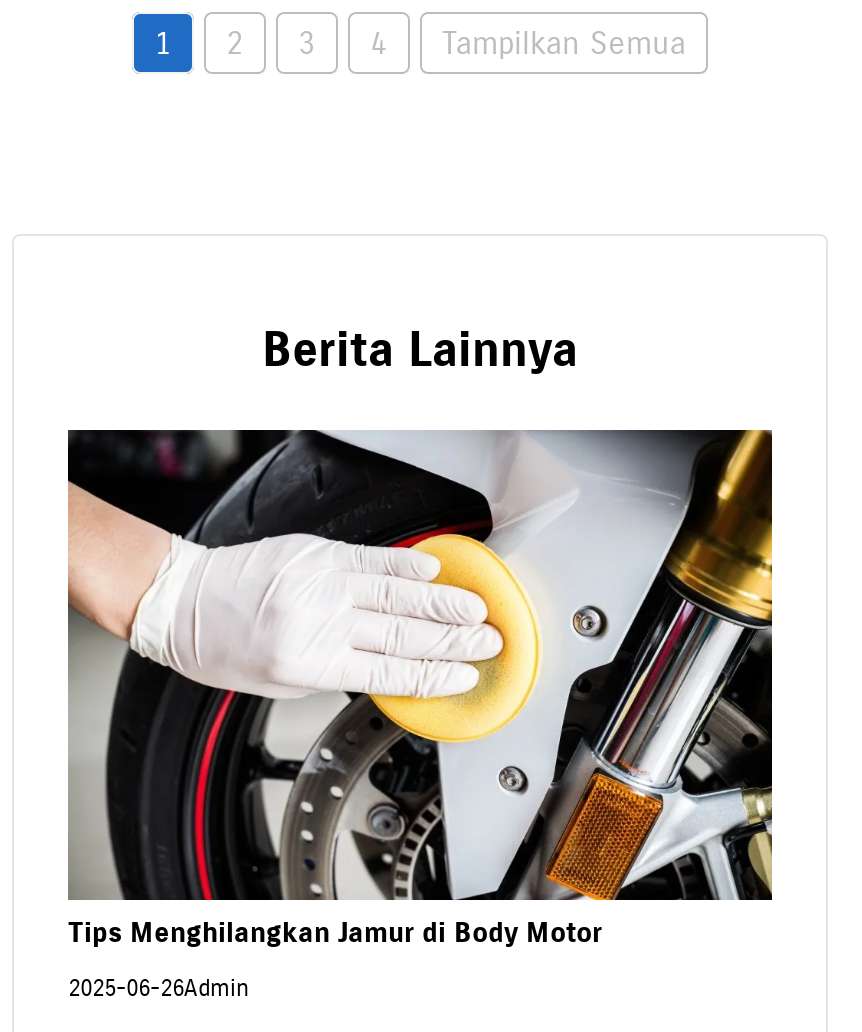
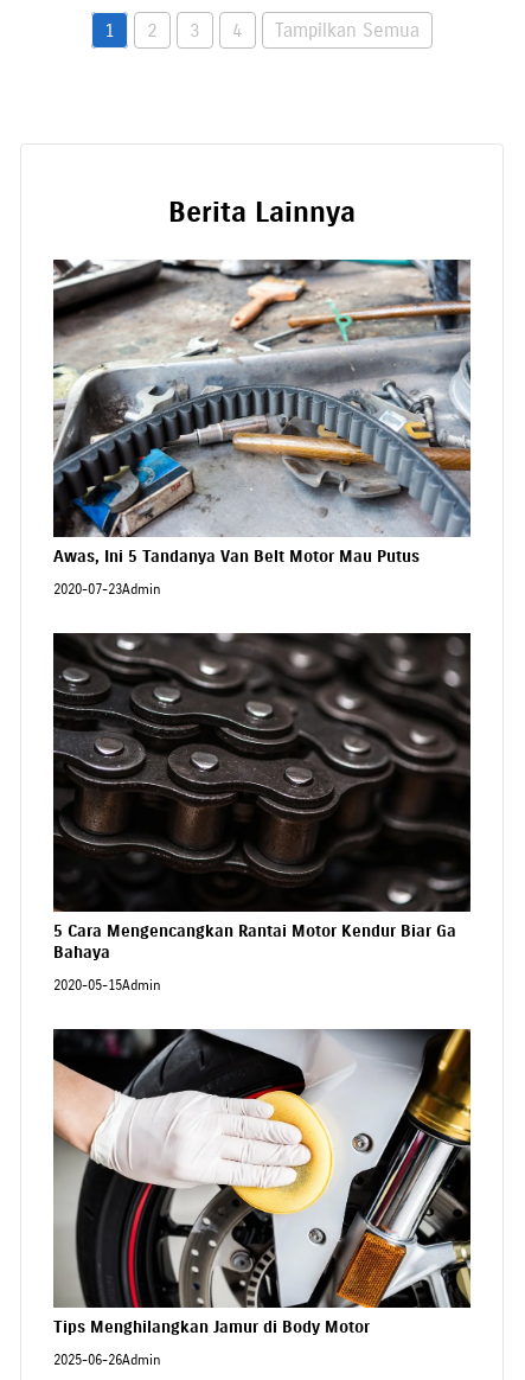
+ [image]
+ Awas, Ini 5 Tandanya Van Belt Motor Mau Putus
+ 2020-07-23Admin

+ [image]
+ 5 Cara Mengencangkan Rantai Motor Kendur Biar Ga
+ Bahaya
+ 2020-05-15Admin
